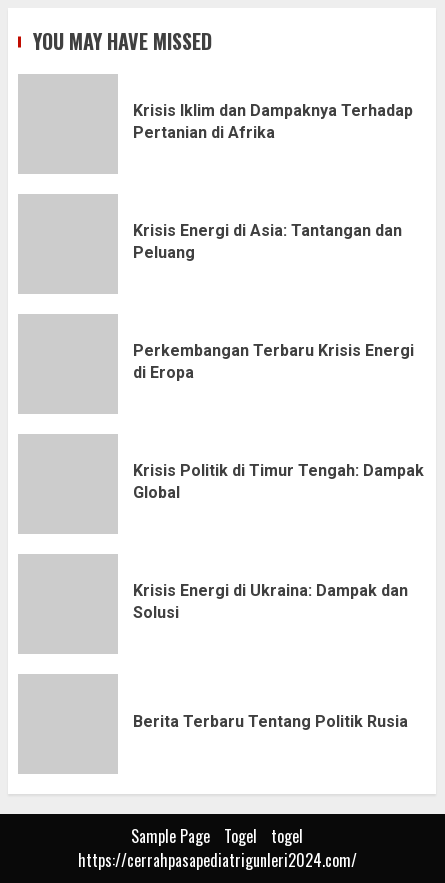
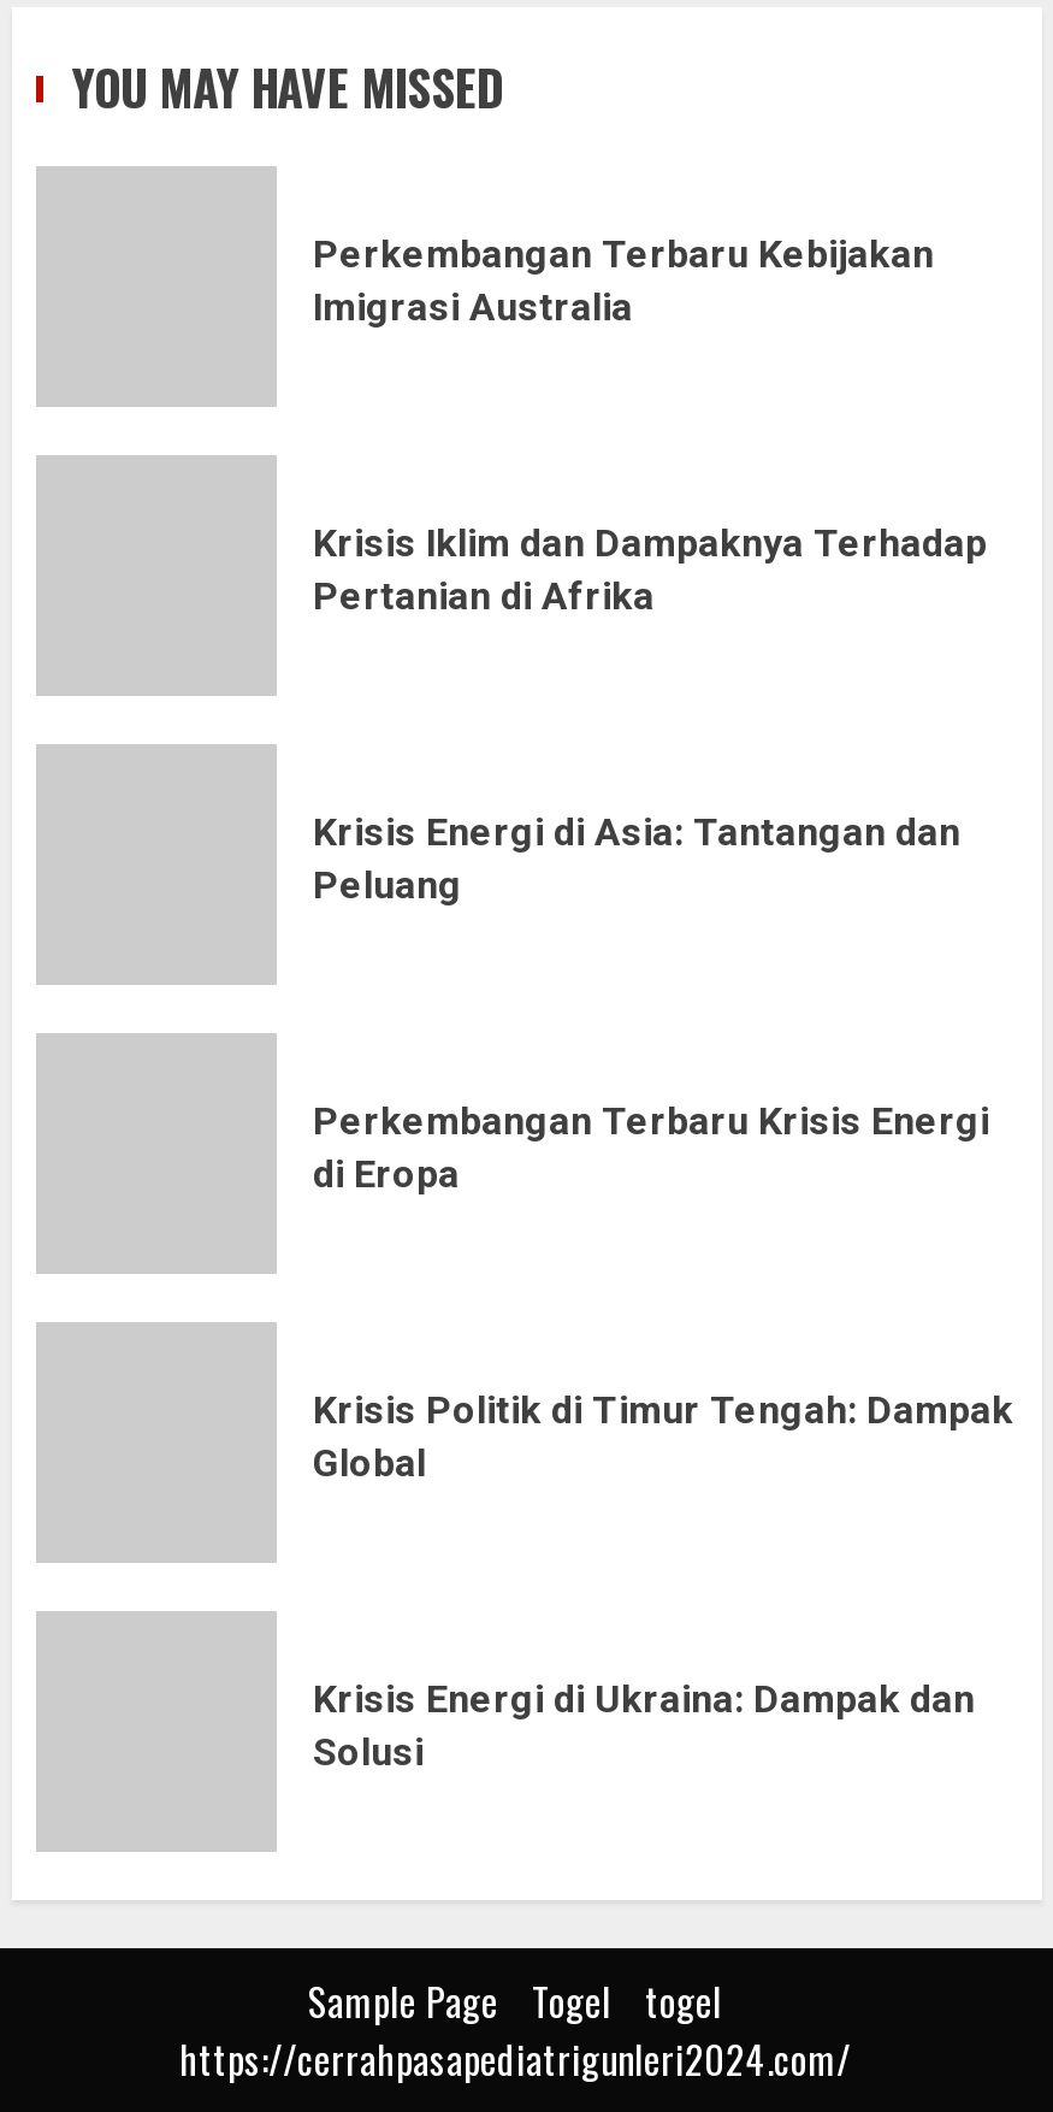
+ Perkembangan Terbaru Kebijakan
+ Imigrasi Australia

moved down: Krisis Iklim dan Dampaknya Terhadap | Pertanian di Afrika | Krisis Energi di Asia: Tantangan dan | ... | Krisis Energi di Ukraina: Dampak dan | Solusi

- Berita Terbaru Tentang Politik Rusia
